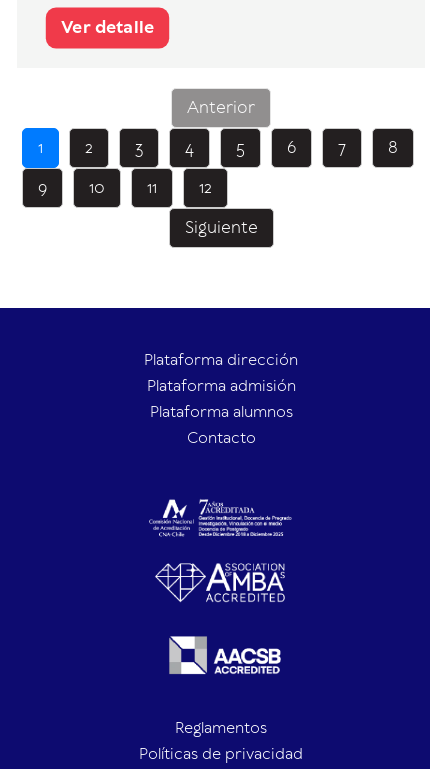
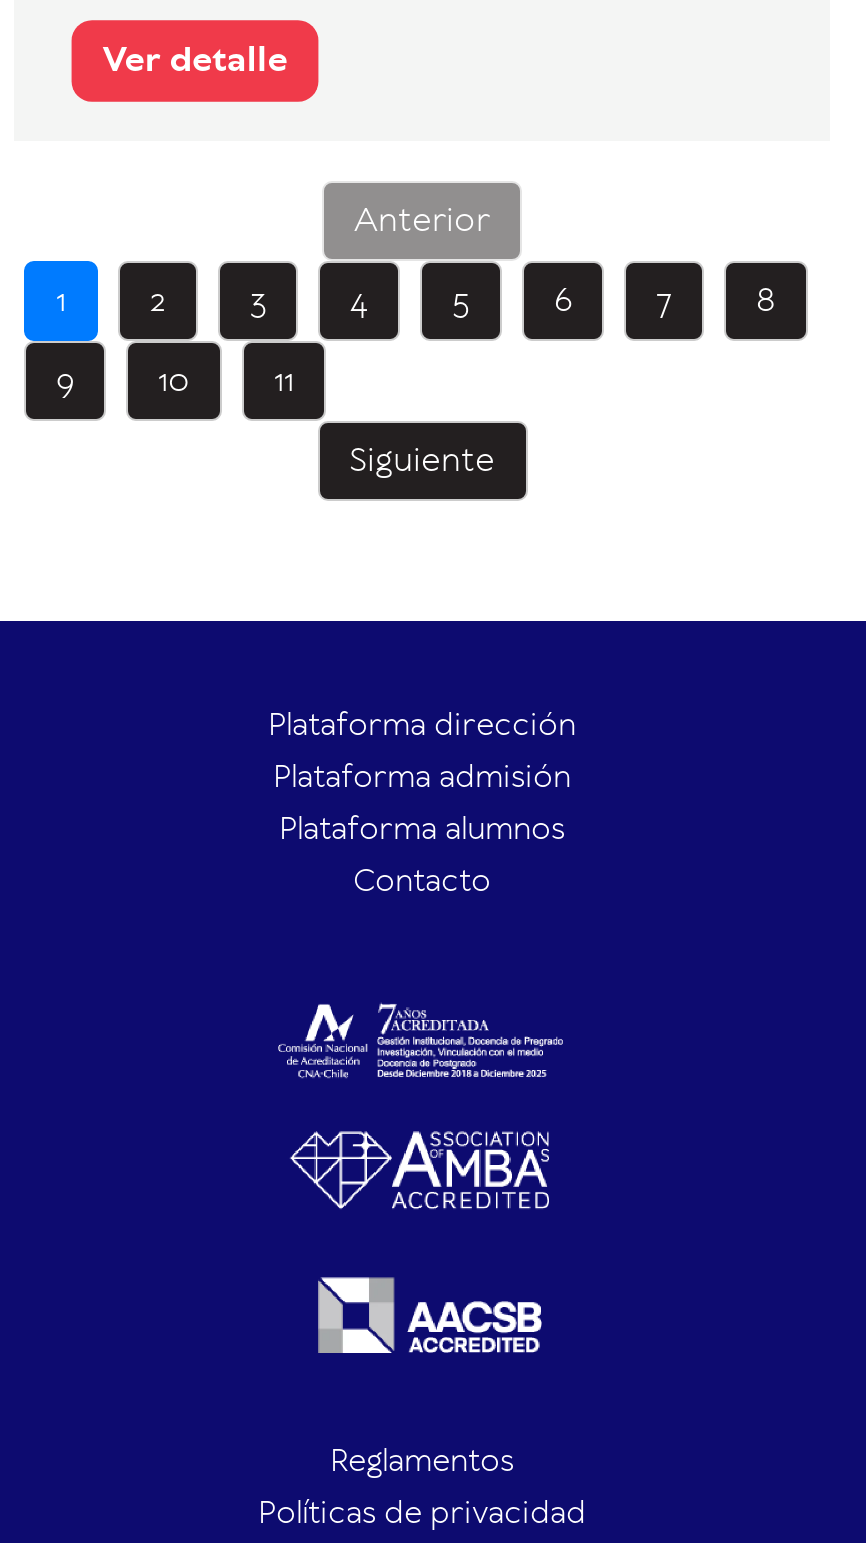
- 12
